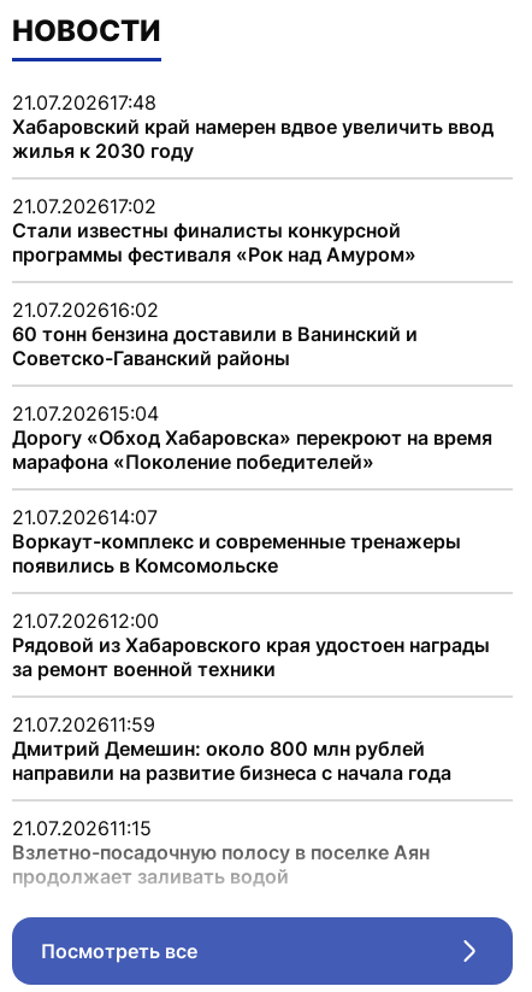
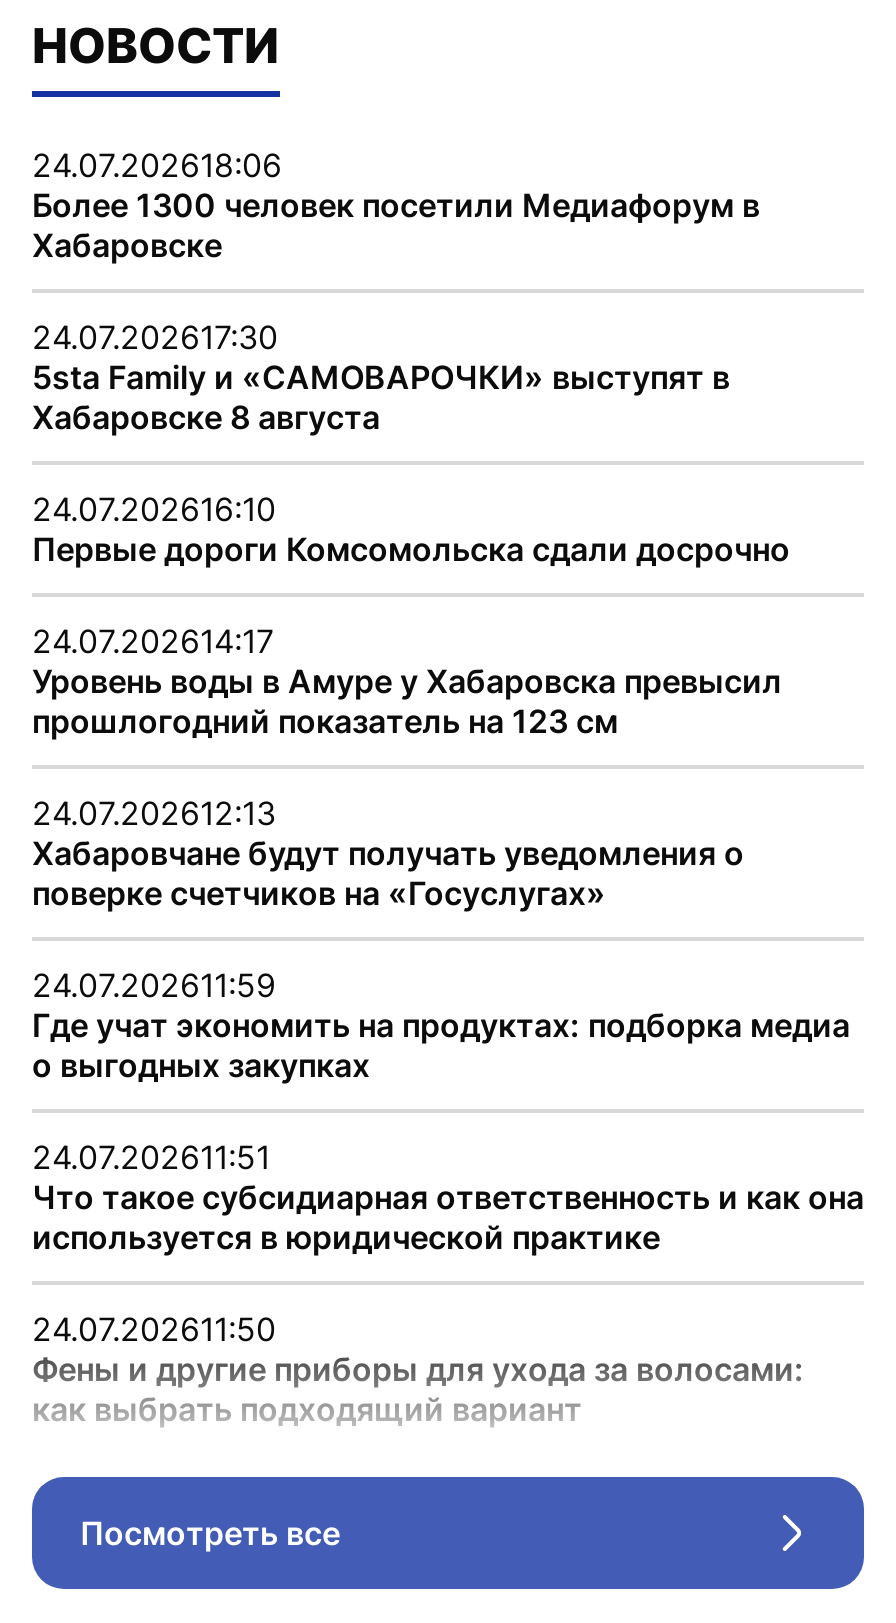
- 21.07.202617:48
- Хабаровский край намерен вдвое увеличить ввод
- жилья к 2030 году
+ 24.07.202618:06
+ Более 1300 человек посетили Медиафорум в
+ Хабаровске

- 21.07.202617:02
- Стали известны финалисты конкурсной
- программы фестиваля «Рок над Амуром»
+ 24.07.202617:30
+ 5sta Family и «САМОВАРОЧКИ» выступят в
+ Хабаровске 8 августа

- 21.07.202616:02
- 60 тонн бензина доставили в Ванинский и
- Советско-Гаванский районы
+ 24.07.202616:10
+ Первые дороги Комсомольска сдали досрочно

- 21.07.202615:04
- Дорогу «Обход Хабаровска» перекроют на время
- марафона «Поколение победителей»
+ 24.07.202614:17
+ Уровень воды в Амуре у Хабаровска превысил
+ прошлогодний показатель на 123 см

- 21.07.202614:07
- Воркаут-комплекс и современные тренажеры
- появились в Комсомольске
+ 24.07.202612:13
+ Хабаровчане будут получать уведомления о
+ поверке счетчиков на «Госуслугах»

- 21.07.202612:00
- Рядовой из Хабаровского края удостоен награды
- за ремонт военной техники
+ 24.07.202611:59
+ Где учат экономить на продуктах: подборка медиа
+ о выгодных закупках

- 21.07.202611:59
- Дмитрий Демешин: около 800 млн рублей
- направили на развитие бизнеса с начала года
+ 24.07.202611:51
+ Что такое субсидиарная ответственность и как она
+ используется в юридической практике

- 21.07.202611:15
- Взлетно-посадочную полосу в поселке Аян
- продолжает заливать водой
+ 24.07.202611:50
+ Фены и другие приборы для ухода за волосами:
+ как выбрать подходящий вариант
